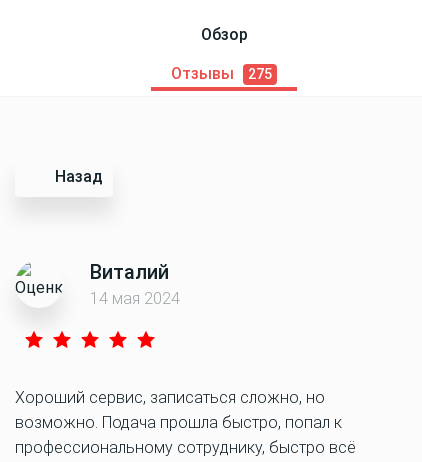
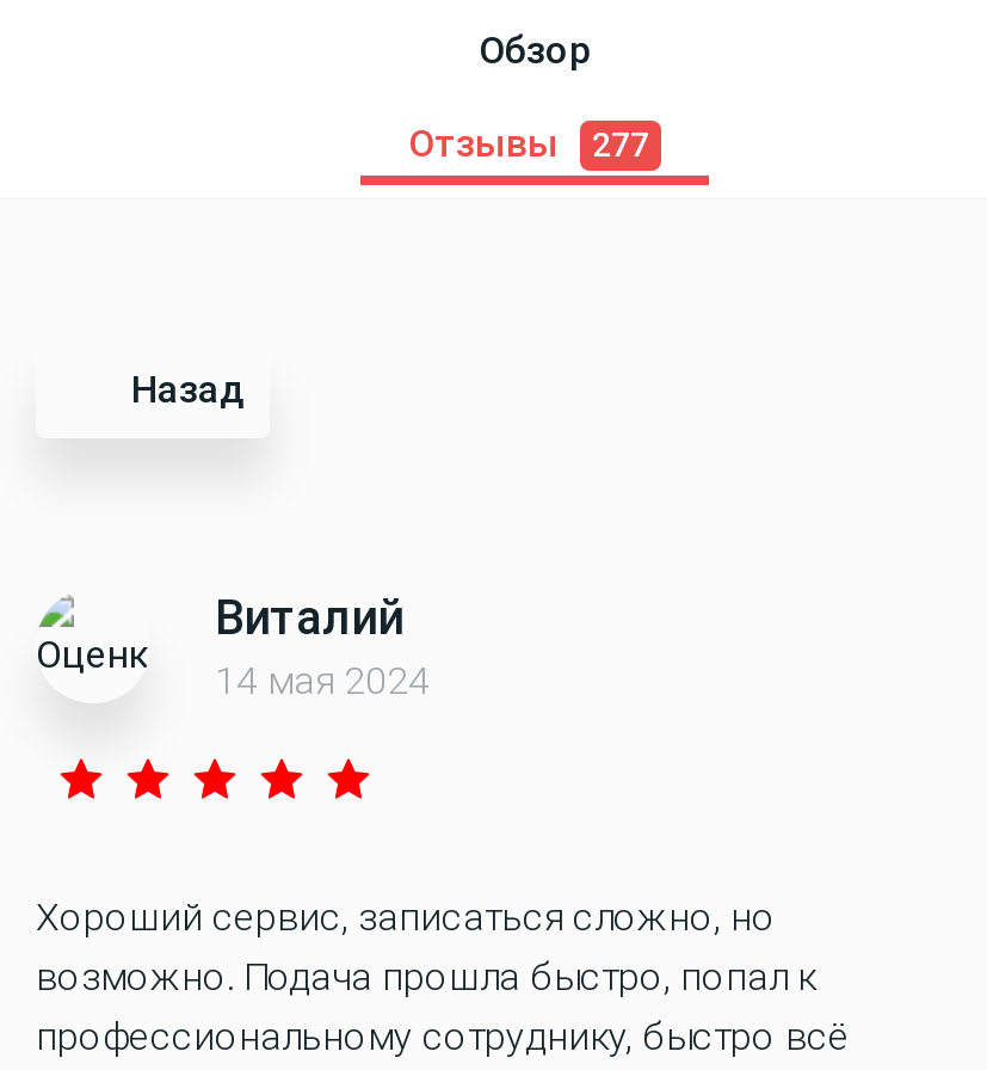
- Отзывы 275
+ Отзывы 277
